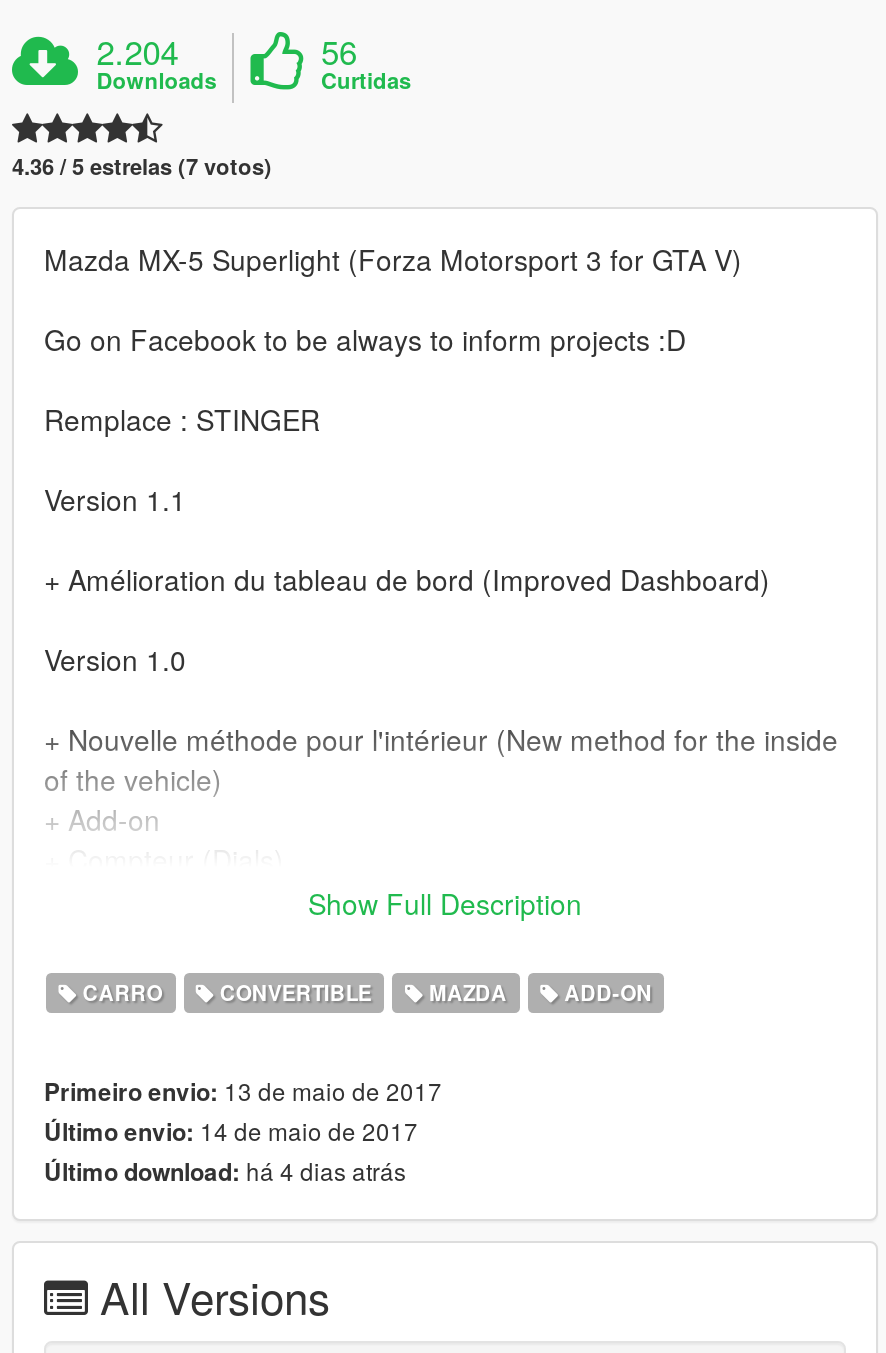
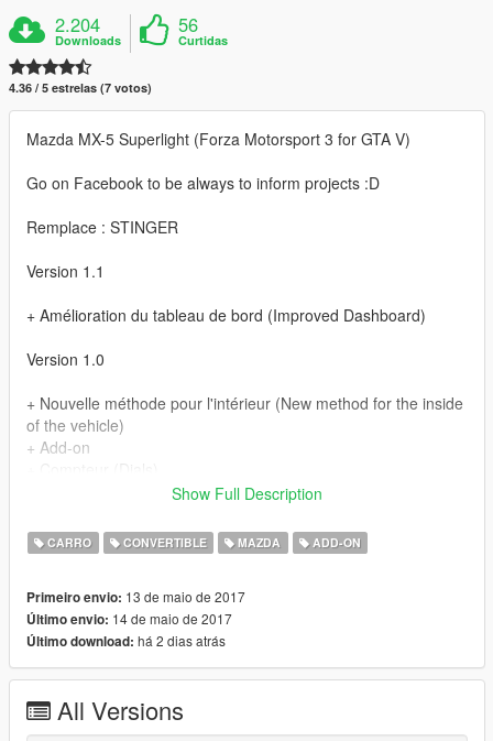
- Último download: há 4 dias atrás
+ Último download: há 2 dias atrás
